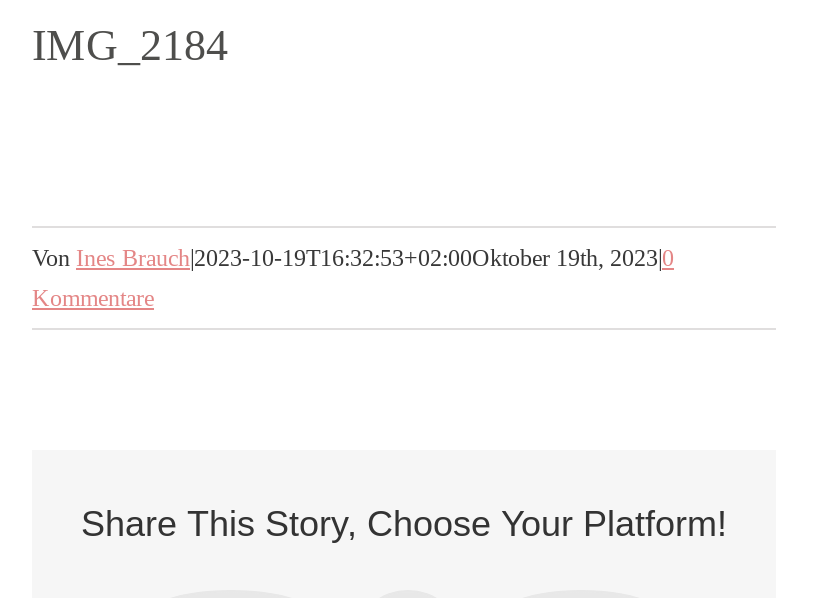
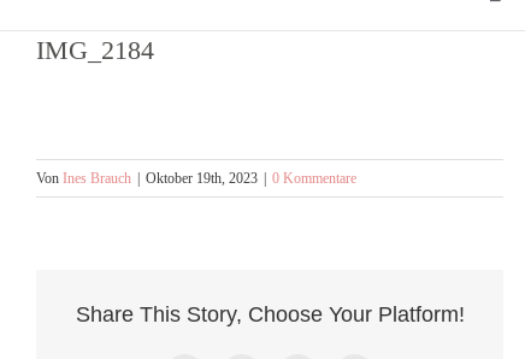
- Von Ines Brauch 2023-10-19T16:32:53+02:00Oktober 19th, 2023 0
- Kommentare
+ Von Ines Brauch
+ Oktober 19th, 2023
+ 0 Kommentare
